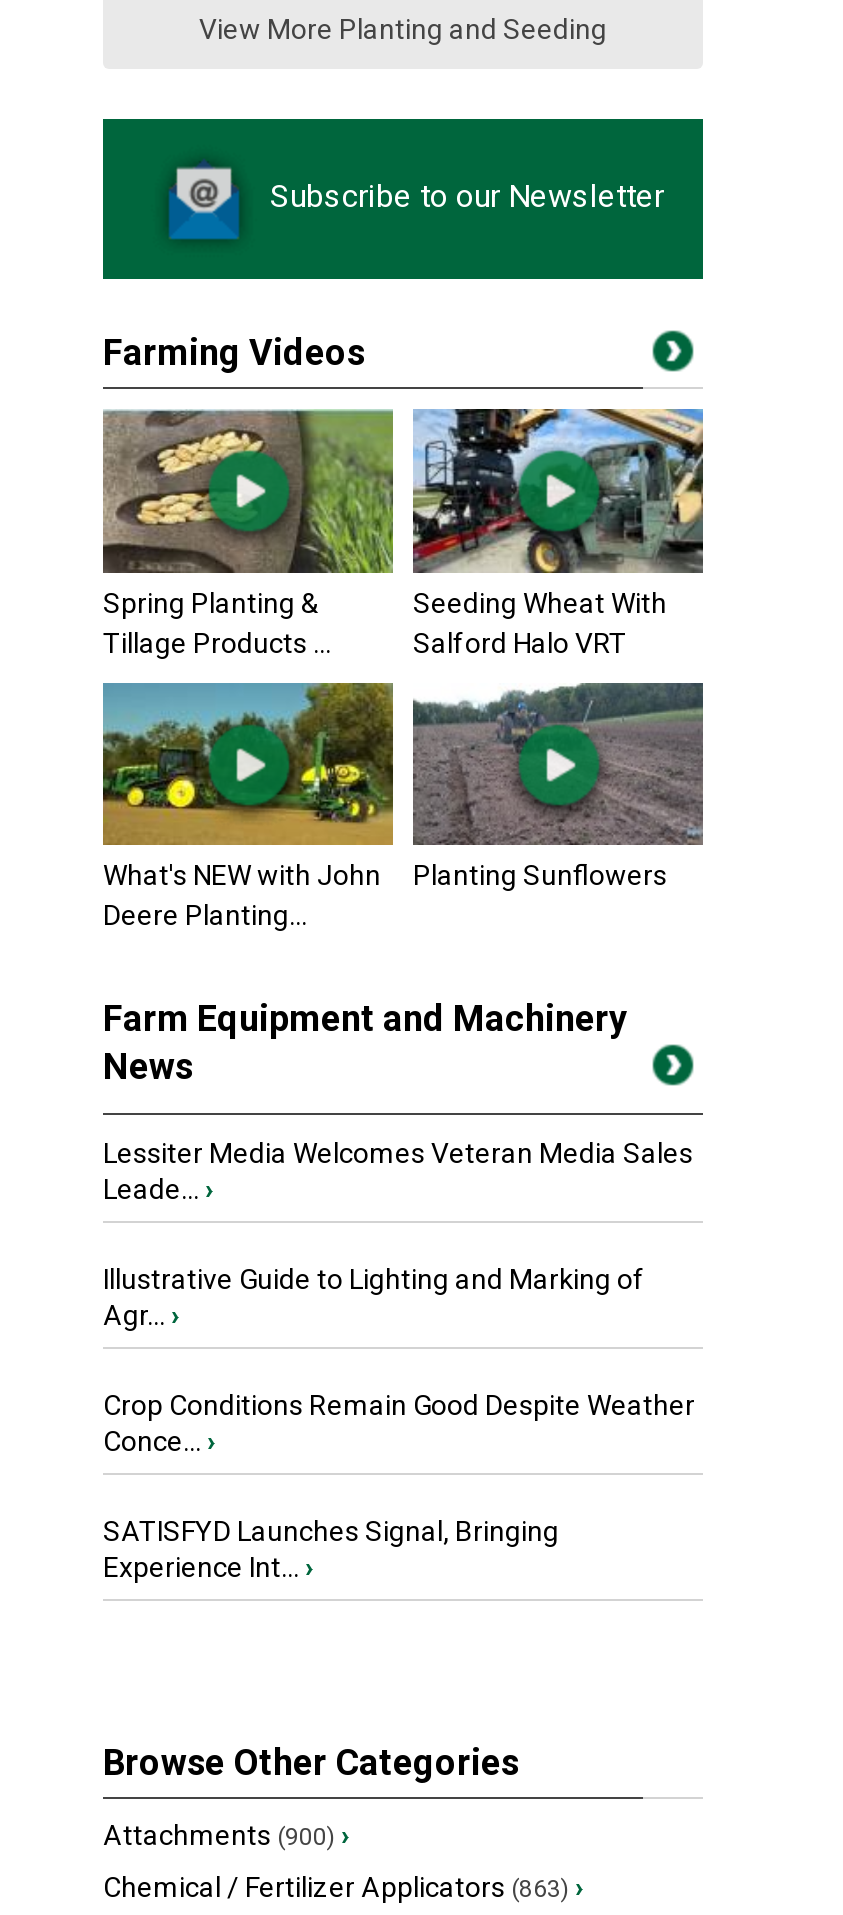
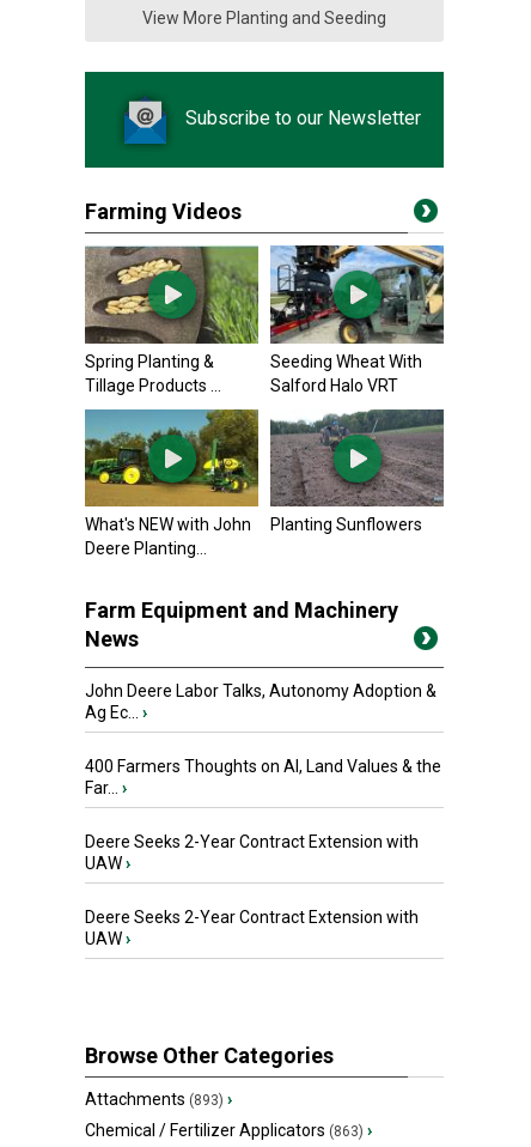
- Lessiter Media Welcomes Veteran Media Sales
- Leade... ›
+ John Deere Labor Talks, Autonomy Adoption &
+ Ag Ec... ›

- Illustrative Guide to Lighting and Marking of
- Agr... ›
+ 400 Farmers Thoughts on AI, Land Values & the
+ Far... ›

- Crop Conditions Remain Good Despite Weather
- Conce... ›
+ Deere Seeks 2-Year Contract Extension with
+ UAW ›

- SATISFYD Launches Signal, Bringing
- Experience Int... ›
+ Deere Seeks 2-Year Contract Extension with
+ UAW ›

- Attachments (900) ›
+ Attachments (893) ›
